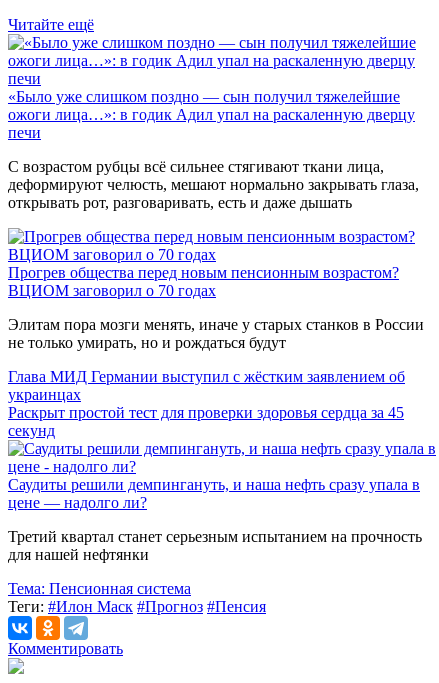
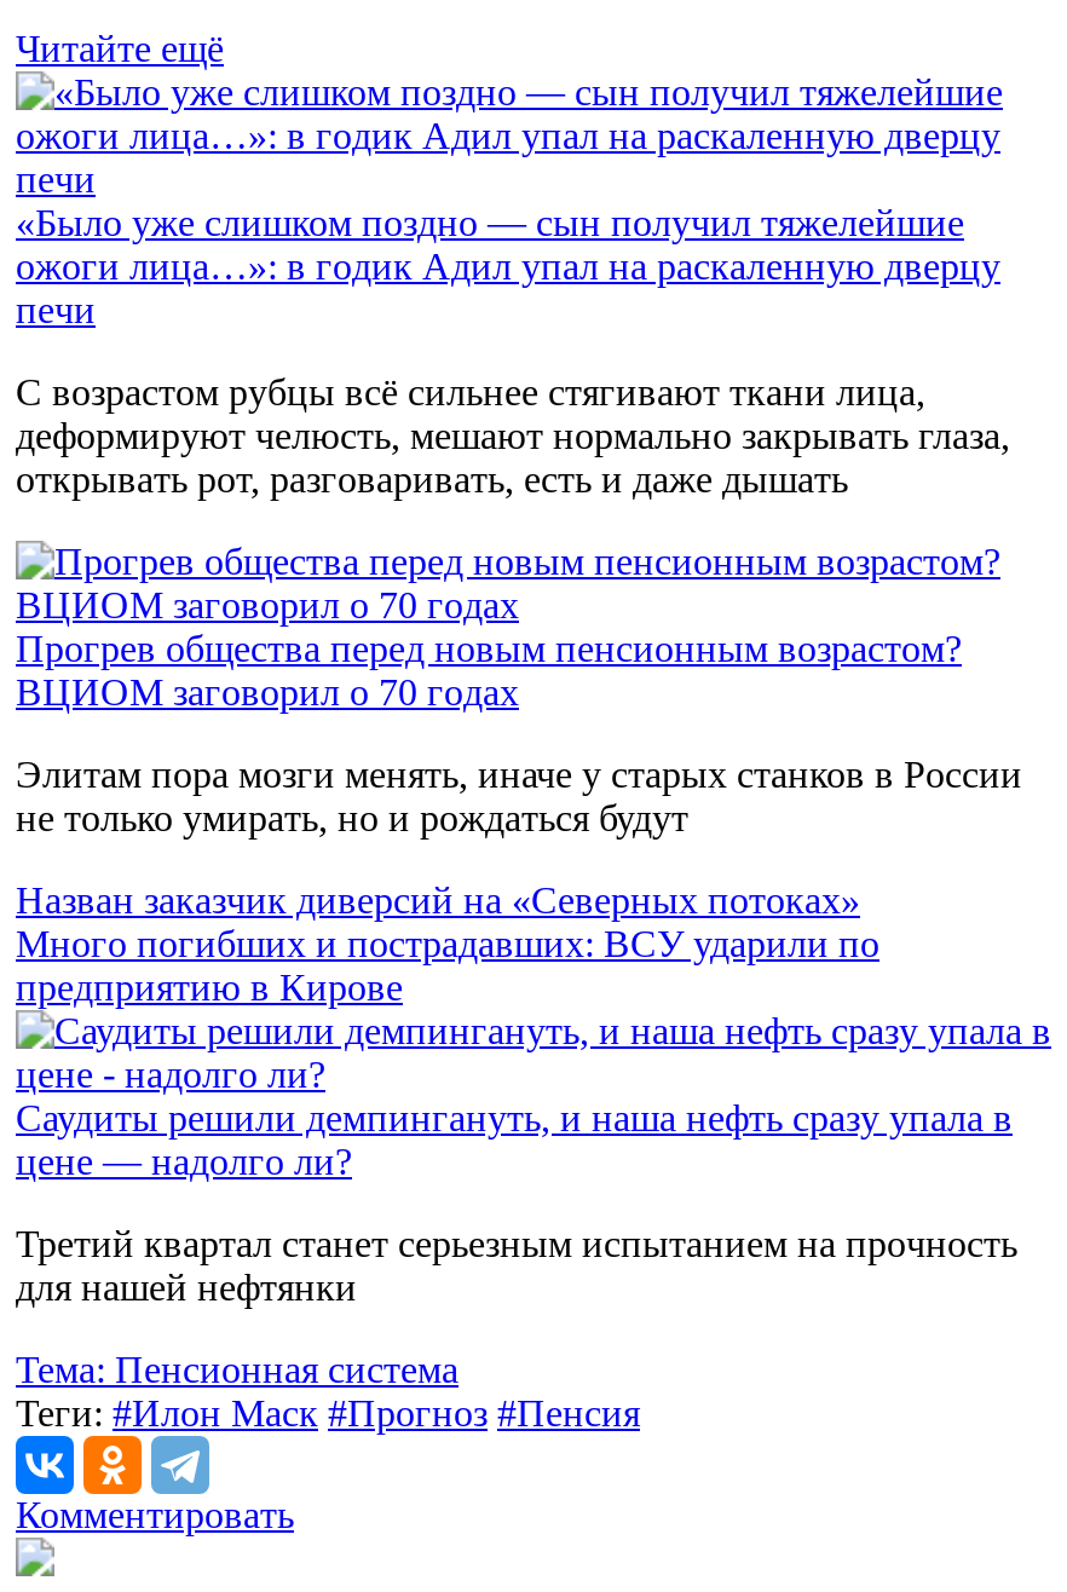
- Глава МИД Германии выступил с жёстким заявлением об
- украинцах
- Раскрыт простой тест для проверки здоровья сердца за 45
- секунд
+ Назван заказчик диверсий на «Северных потоках»
+ Много погибших и пострадавших: ВСУ ударили по
+ предприятию в Кирове
